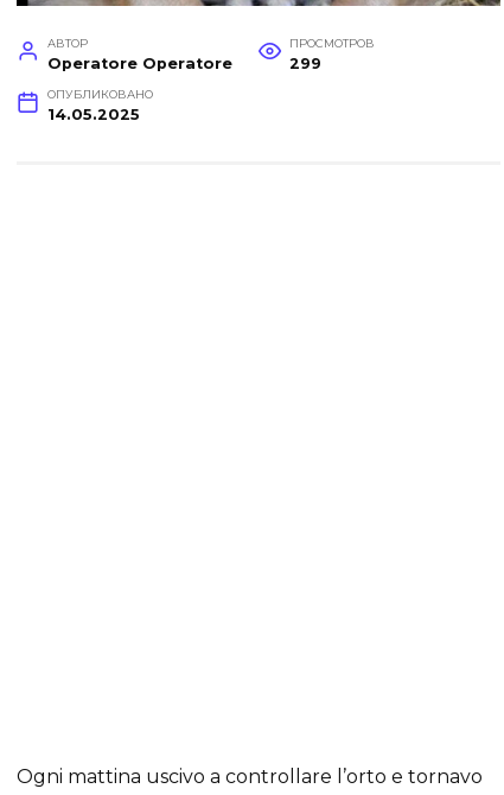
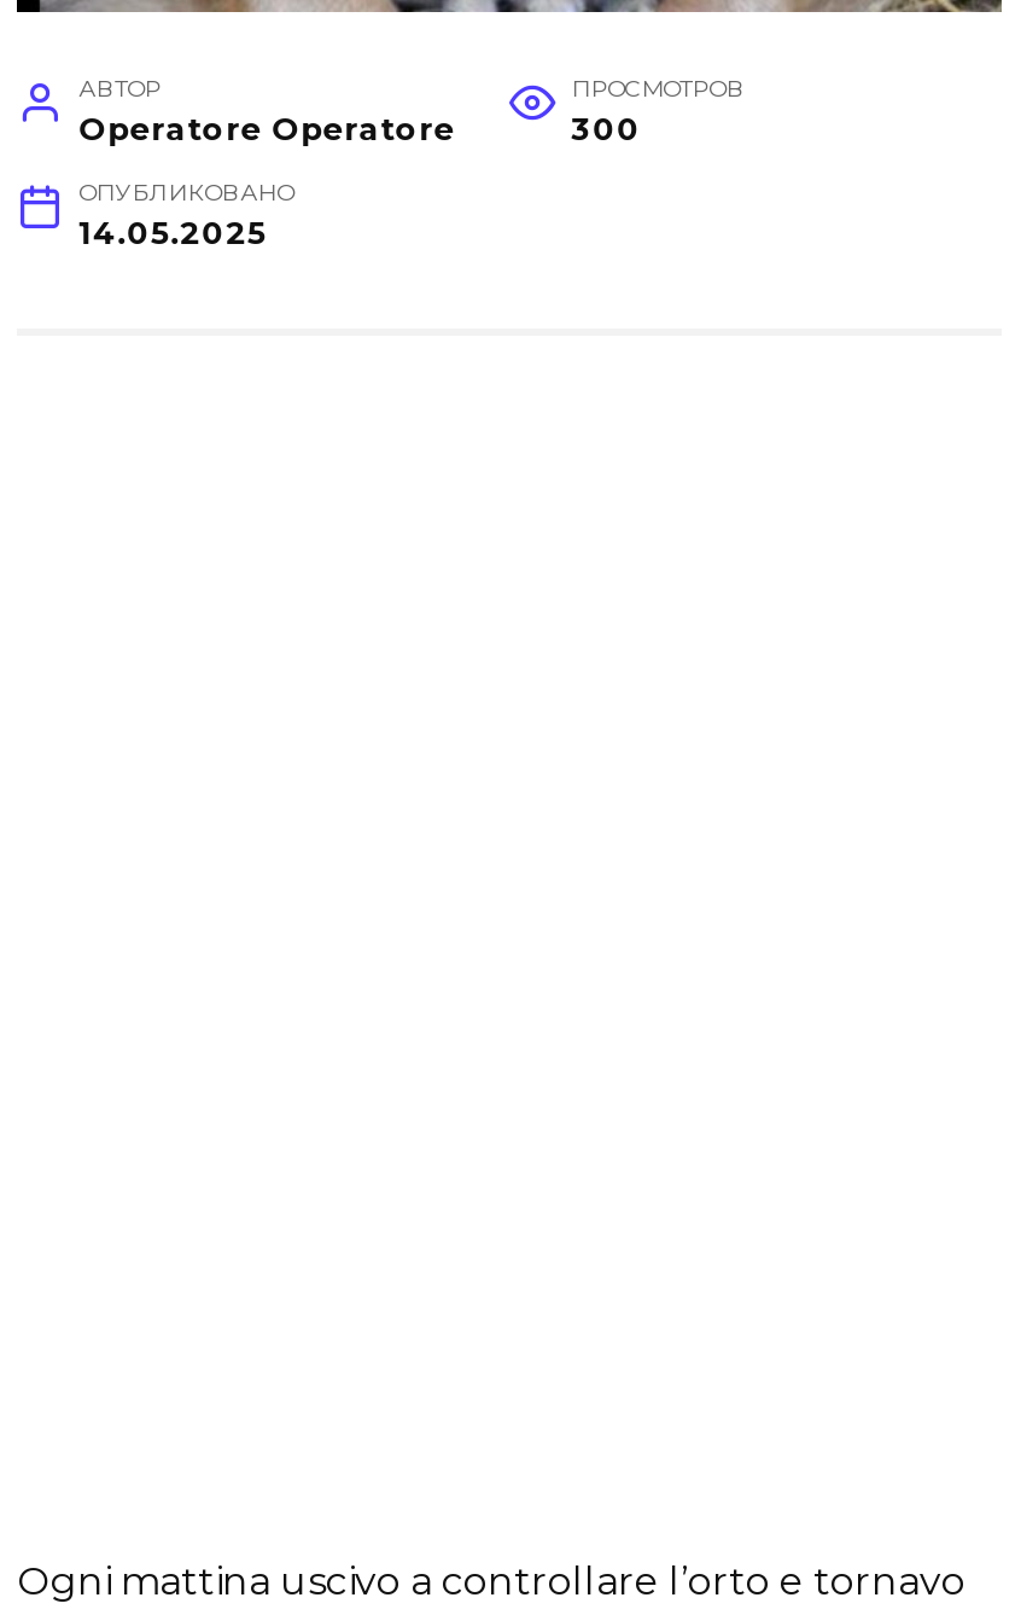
- 299
+ 300
